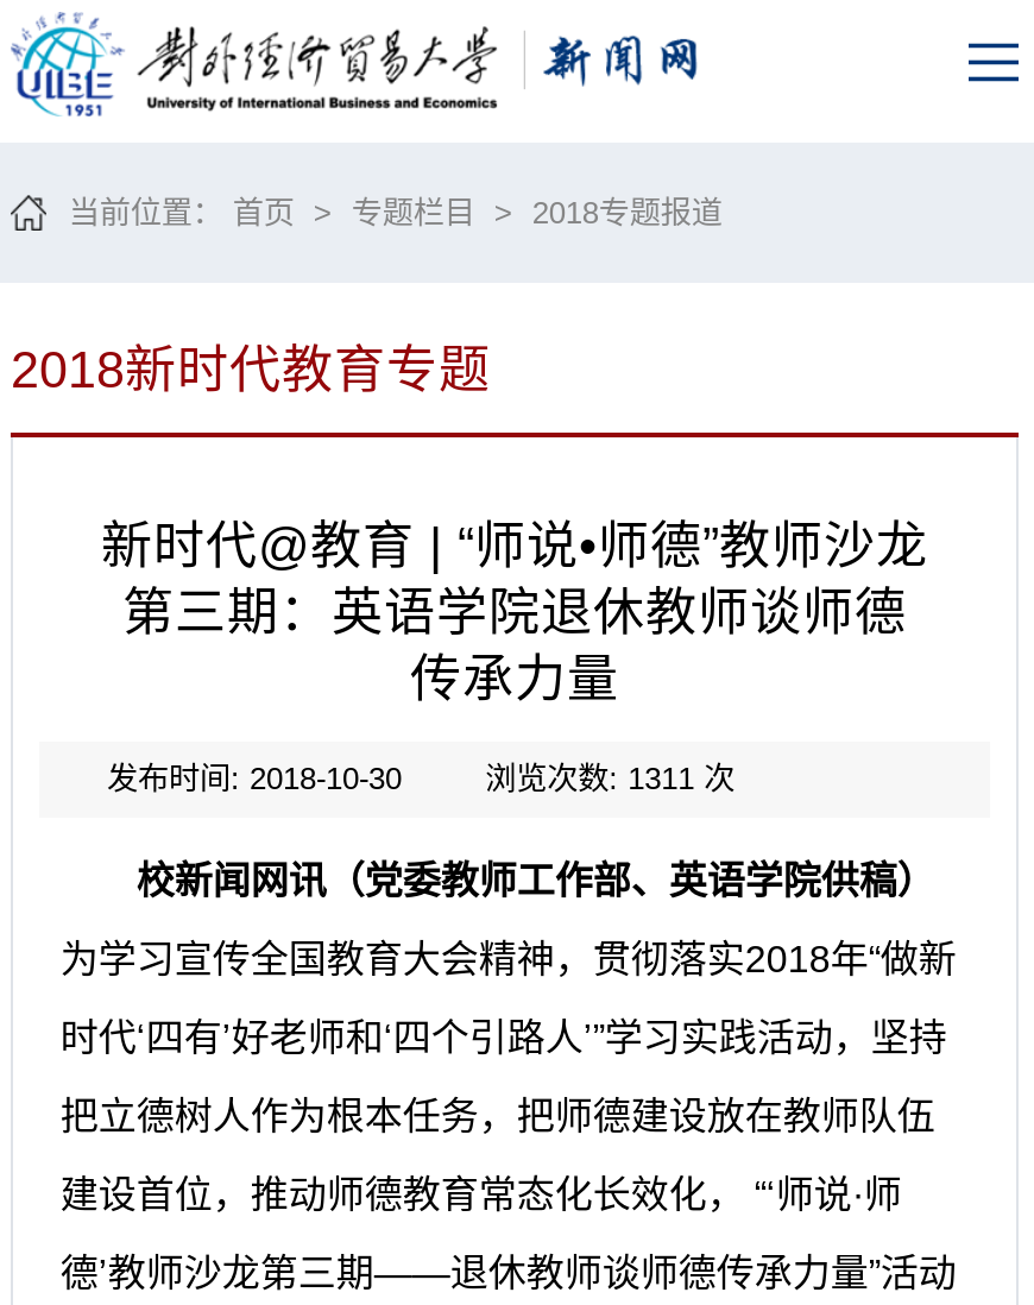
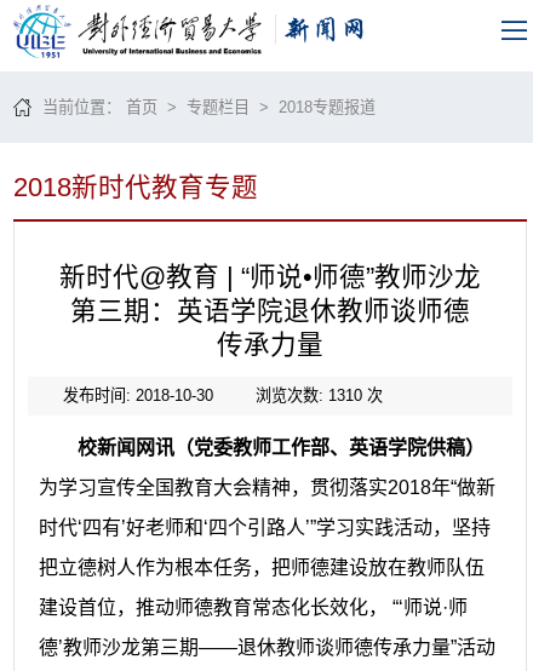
- 浏览次数: 1311次
+ 浏览次数: 1310次
